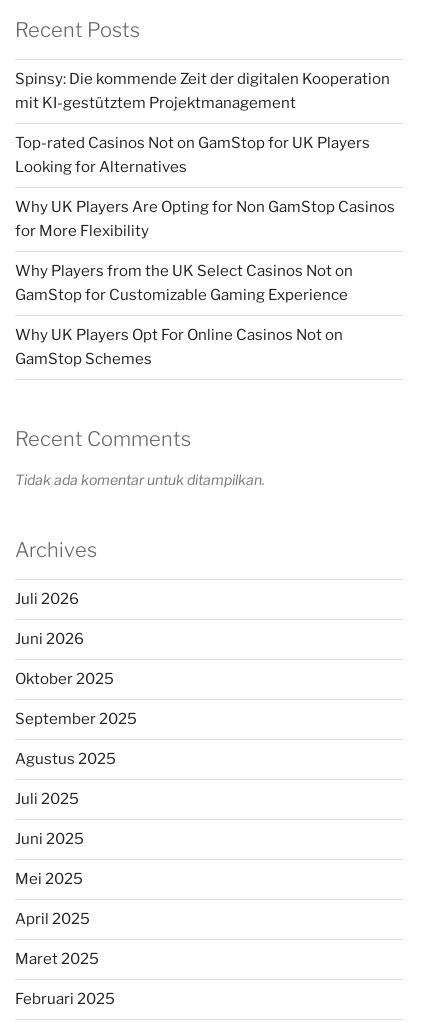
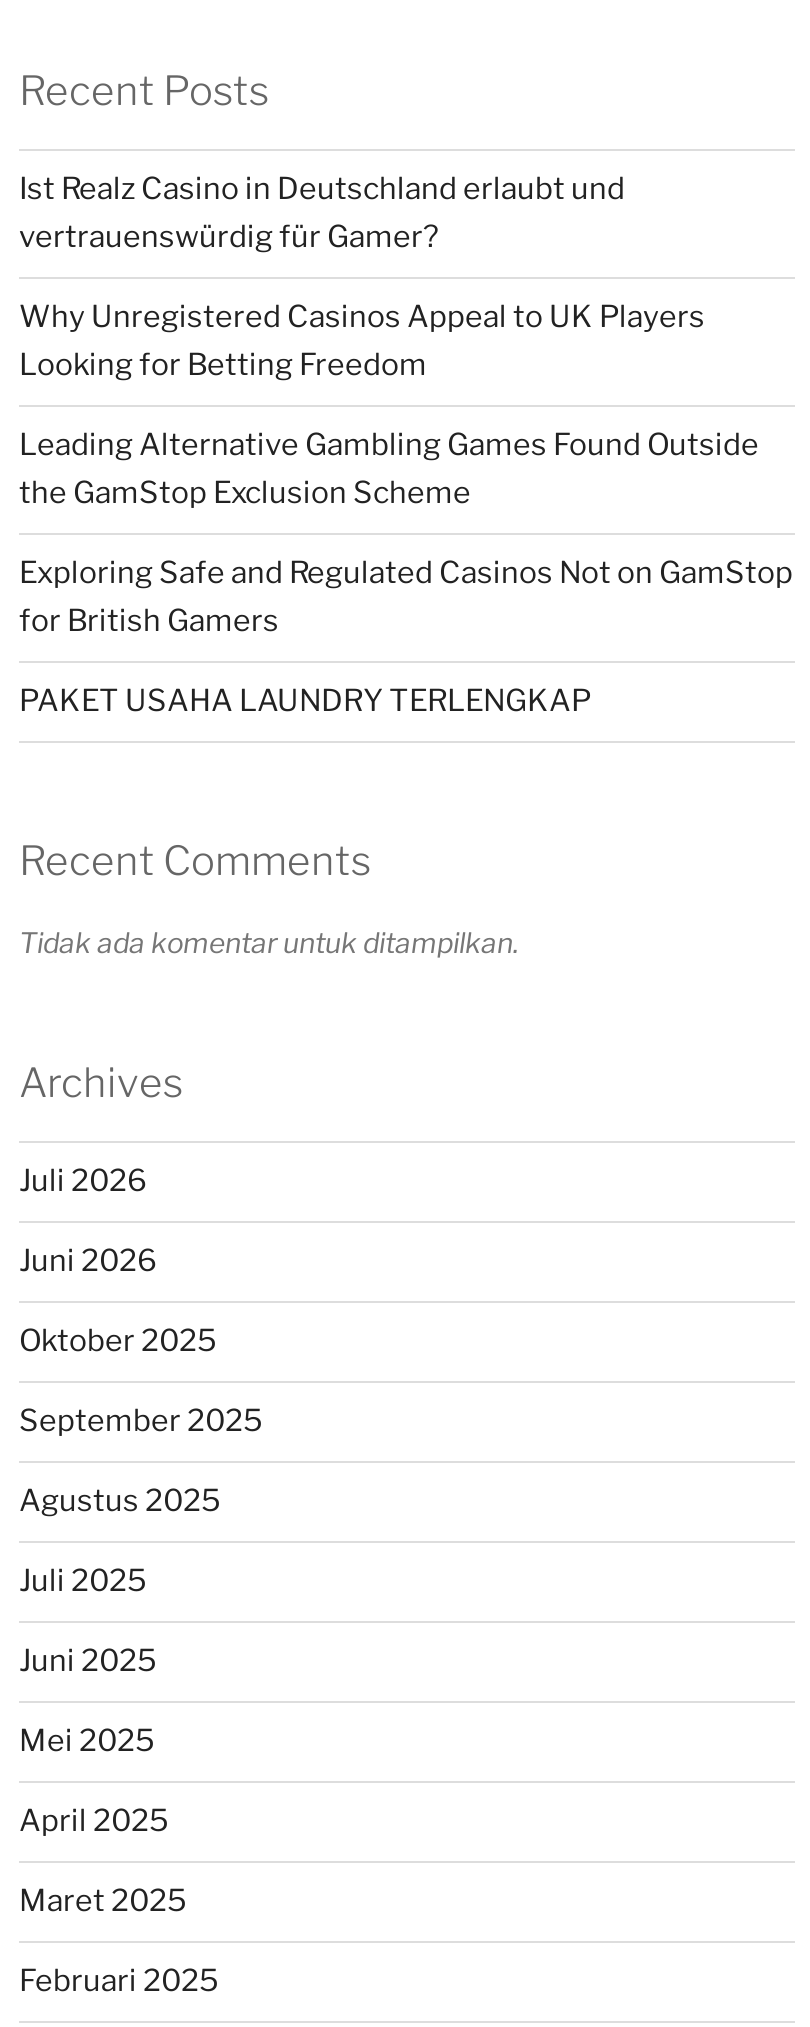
- Spinsy: Die kommende Zeit der digitalen Kooperation
- mit KI-gestütztem Projektmanagement
+ Ist Realz Casino in Deutschland erlaubt und
+ vertrauenswürdig für Gamer?

- Top-rated Casinos Not on GamStop for UK Players
- Looking for Alternatives
+ Why Unregistered Casinos Appeal to UK Players
+ Looking for Betting Freedom

- Why UK Players Are Opting for Non GamStop Casinos
- for More Flexibility
+ Leading Alternative Gambling Games Found Outside
+ the GamStop Exclusion Scheme

- Why Players from the UK Select Casinos Not on
- GamStop for Customizable Gaming Experience
+ Exploring Safe and Regulated Casinos Not on GamStop
+ for British Gamers

- Why UK Players Opt For Online Casinos Not on
- GamStop Schemes
+ PAKET USAHA LAUNDRY TERLENGKAP
